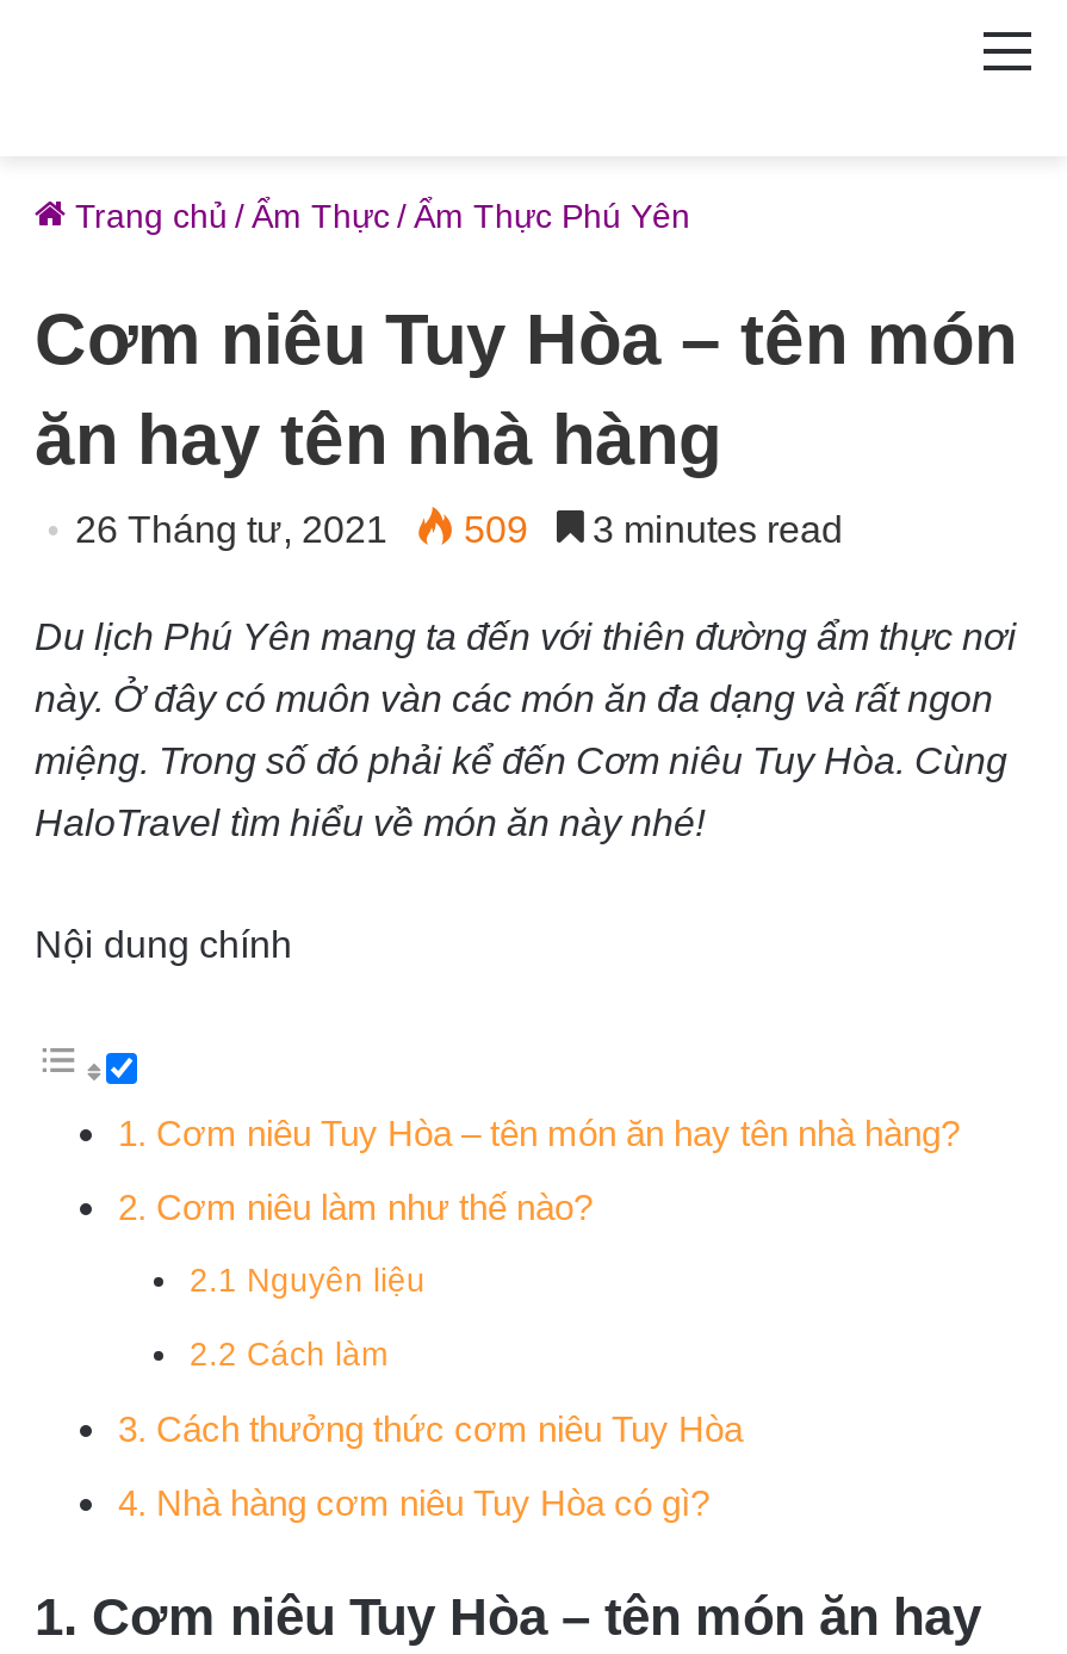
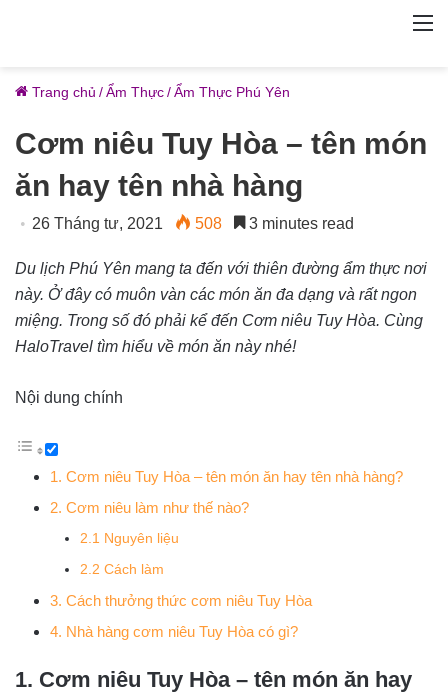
- 26 Tháng tư, 2021 509 3 minutes read
+ 26 Tháng tư, 2021 508 3 minutes read
